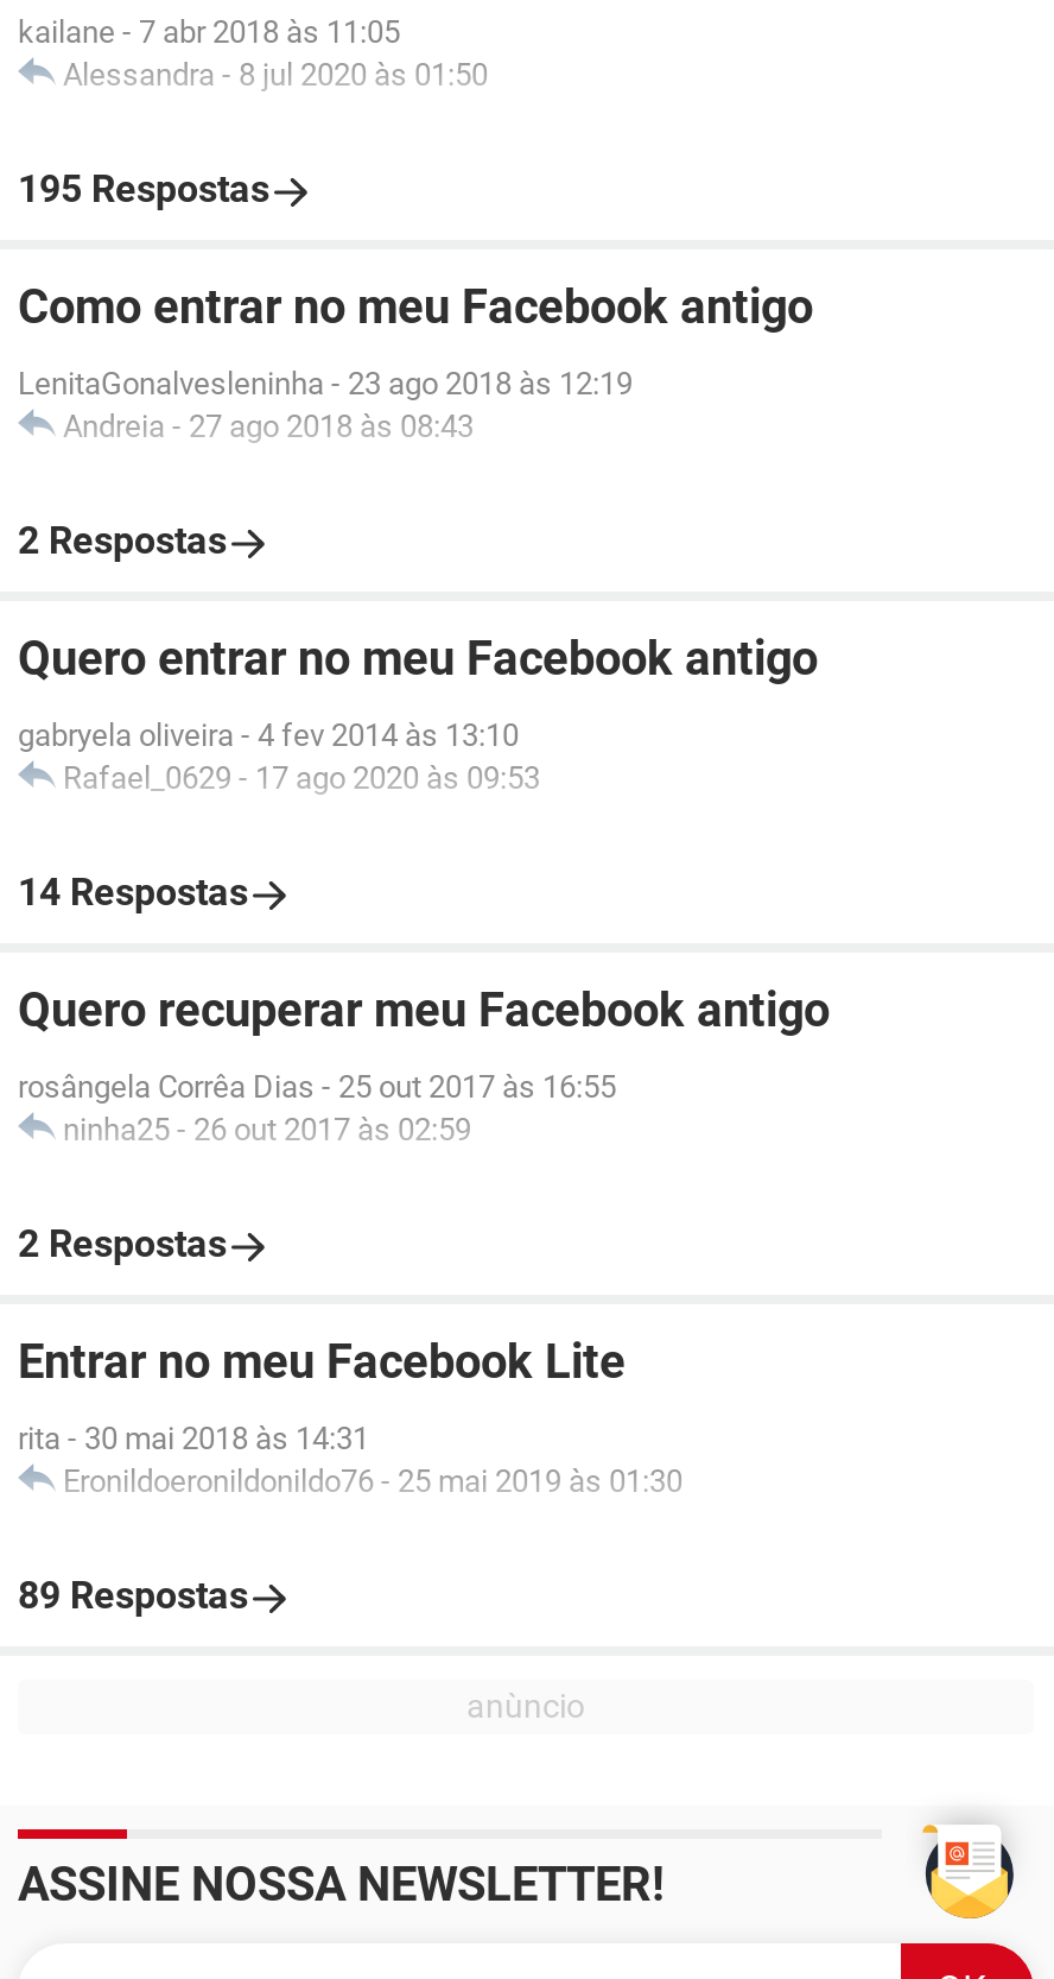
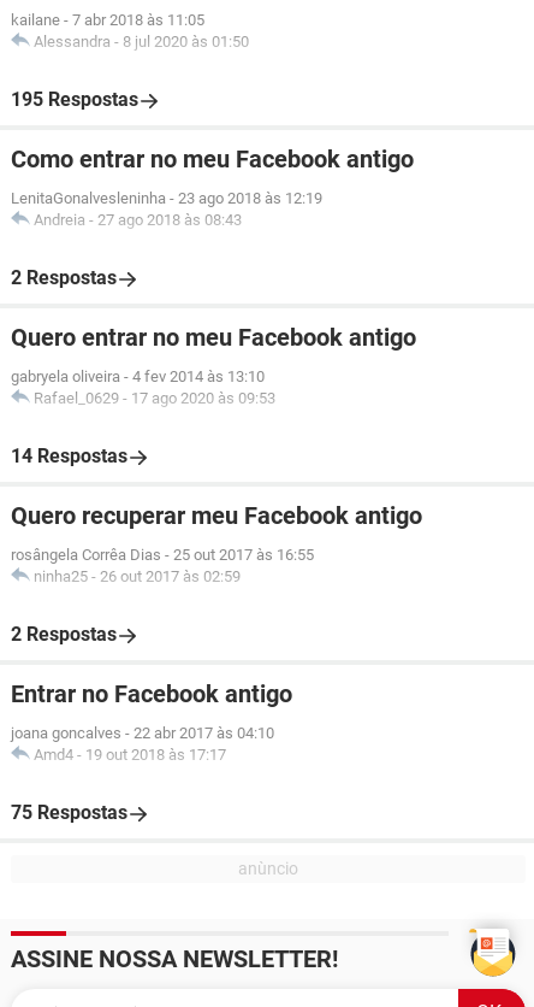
- Entrar no meu Facebook Lite
+ Entrar no Facebook antigo

- rita - 30 mai 2018 às 14:31
- Eronildoeronildonildo76 - 25 mai 2019 às 01:30
+ joana goncalves - 22 abr 2017 às 04:10
+ Amd4 - 19 out 2018 às 17:17

- 89 Respostas
+ 75 Respostas
